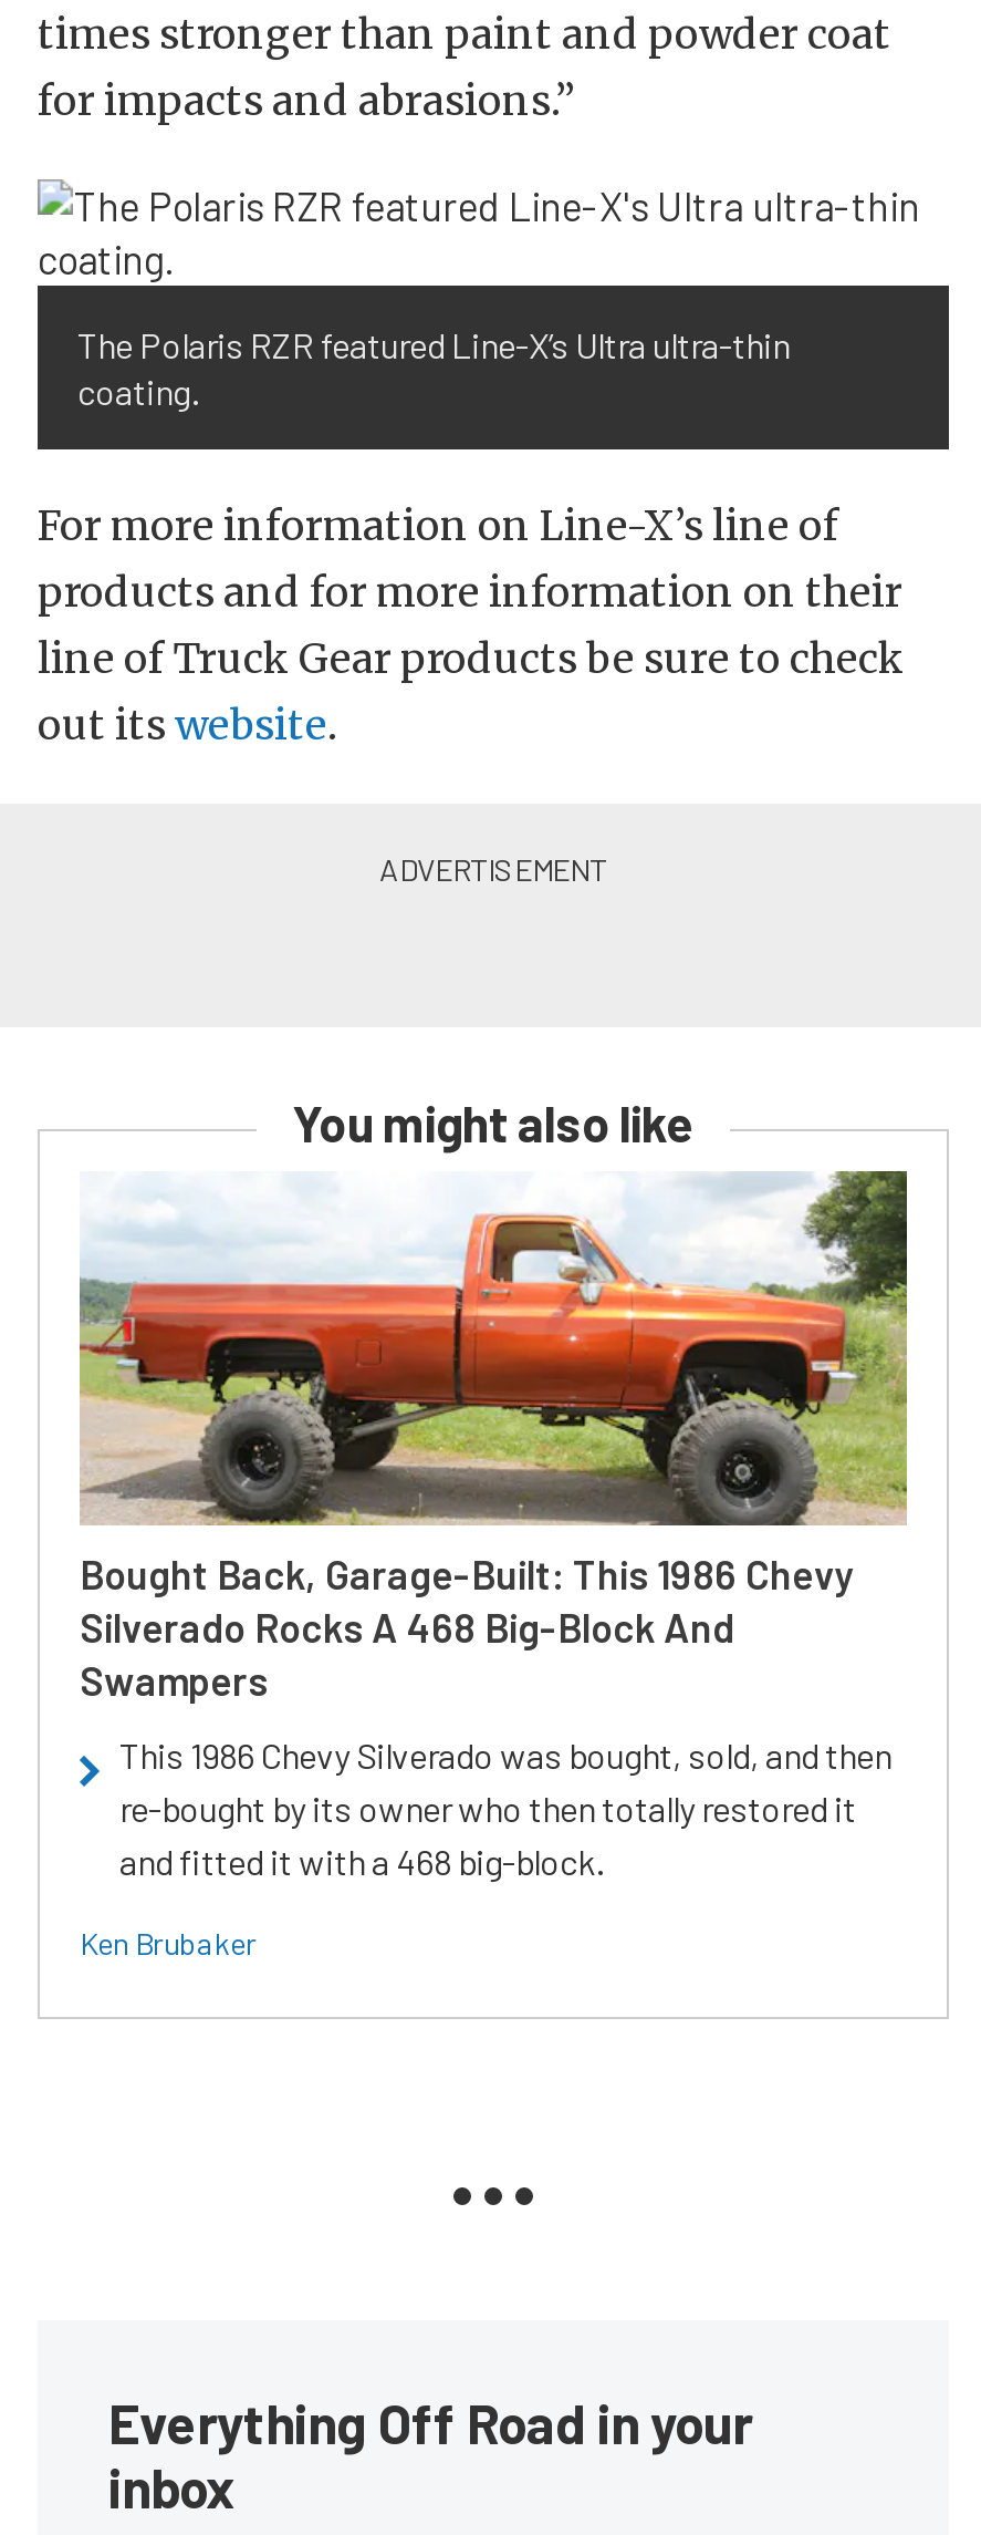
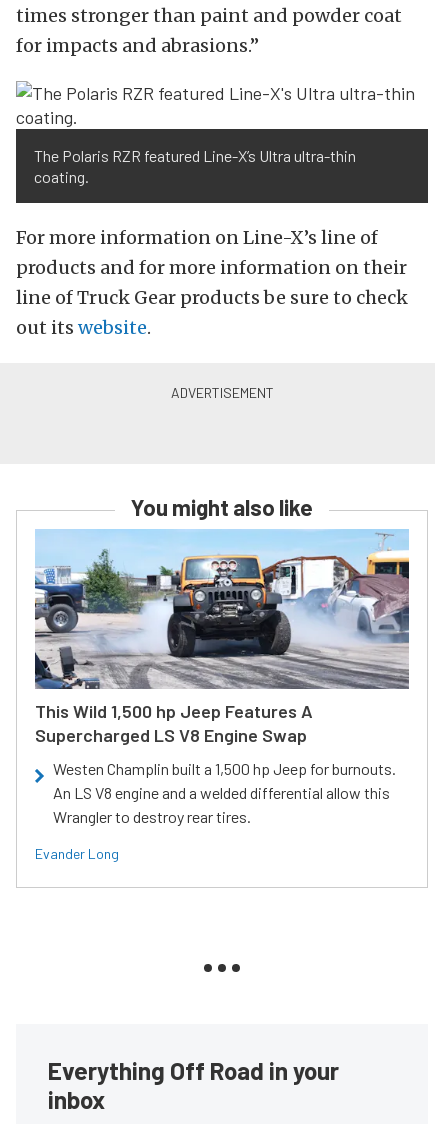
- [image]
- Bought Back, Garage-Built: This 1986 Chevy
- Silverado Rocks A 468 Big-Block And
- Swampers
+ [image]
+ This Wild 1,500 hp Jeep Features A
+ Supercharged LS V8 Engine Swap

- This 1986 Chevy Silverado was bought, sold, and then
- re-bought by its owner who then totally restored it
- and fitted it with a 468 big-block.
+ Westen Champlin built a 1,500 hp Jeep for burnouts.
+ An LS V8 engine and a welded differential allow this
+ Wrangler to destroy rear tires.

- Ken Brubaker
+ Evander Long
